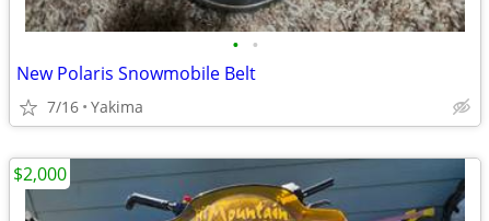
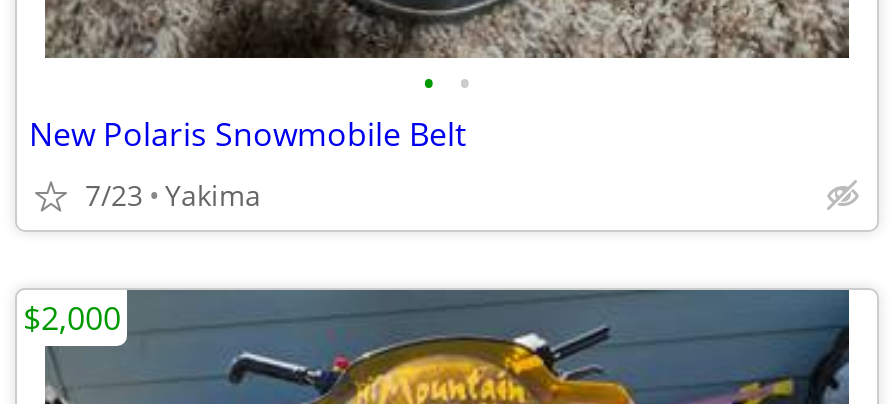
- 7/16 Yakima
+ 7/23 Yakima
